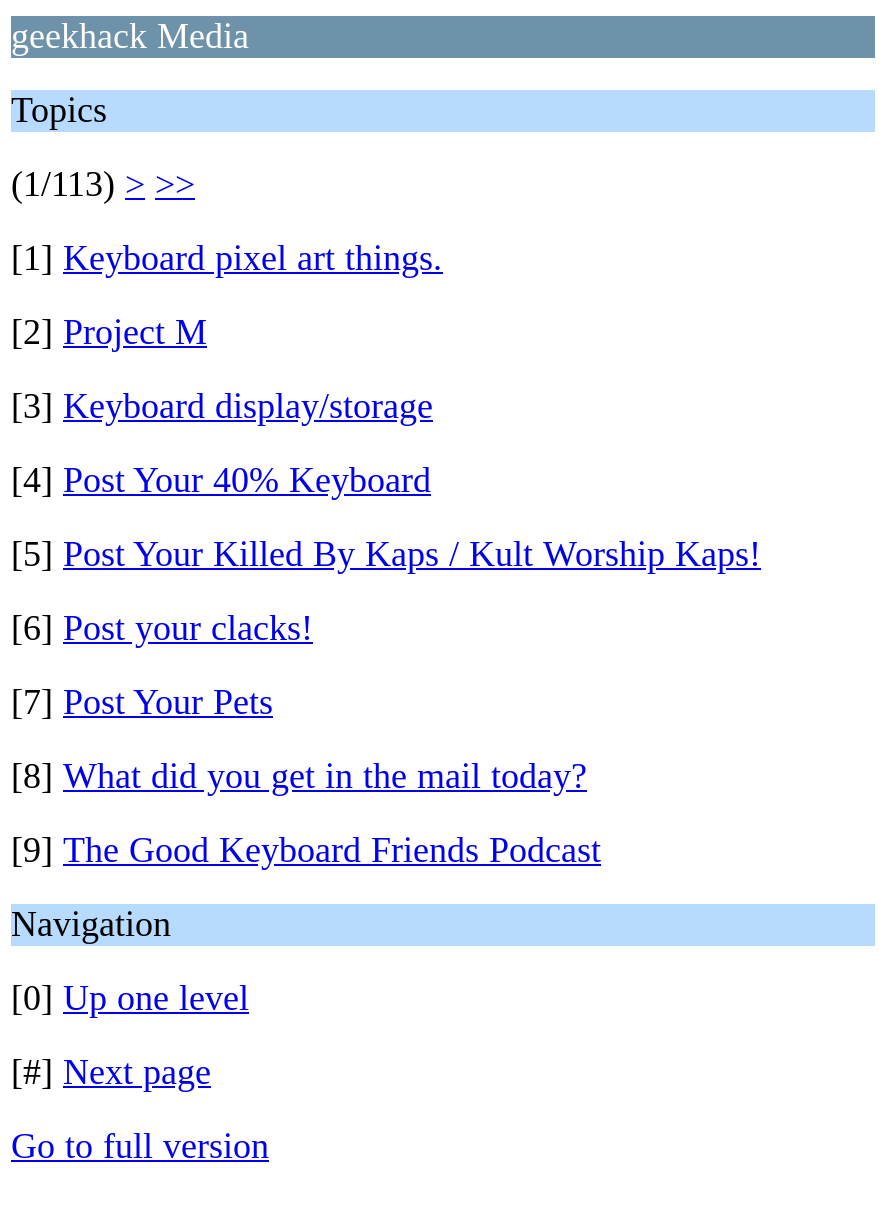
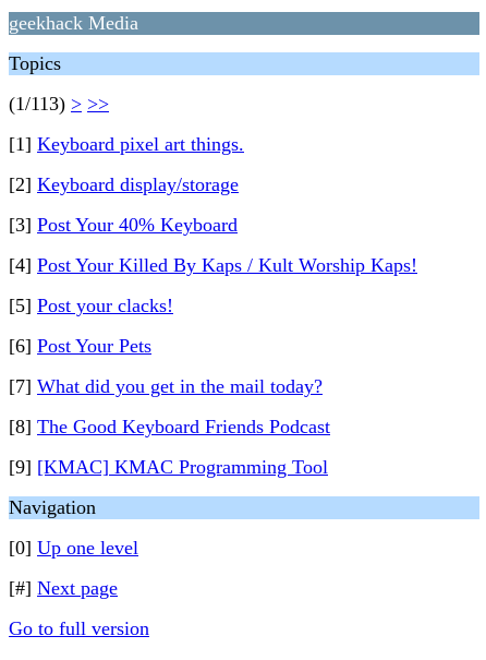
- [2] Project M
+ [2] Keyboard display/storage

- [3] Keyboard display/storage
+ [3] Post Your 40% Keyboard

- [4] Post Your 40% Keyboard
+ [4] Post Your Killed By Kaps / Kult Worship Kaps!

- [5] Post Your Killed By Kaps / Kult Worship Kaps!
+ [5] Post your clacks!

- [6] Post your clacks!
+ [6] Post Your Pets

- [7] Post Your Pets
+ [7] What did you get in the mail today?

- [8] What did you get in the mail today?
+ [8] The Good Keyboard Friends Podcast

- [9] The Good Keyboard Friends Podcast
+ [9] [KMAC] KMAC Programming Tool
